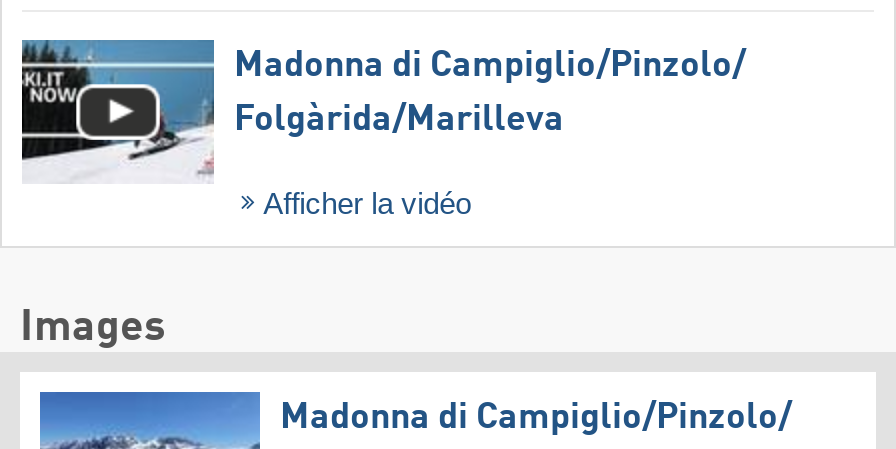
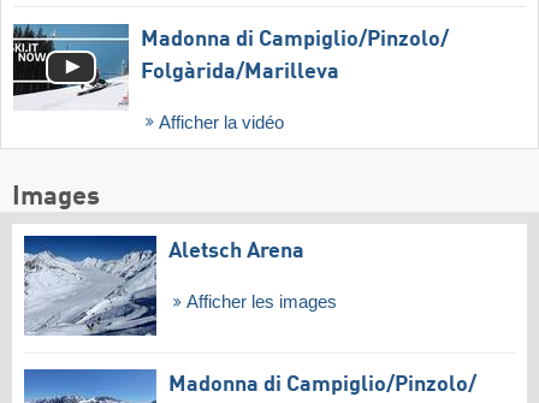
+ [image]
+ Aletsch Arena
+ Afficher les images
